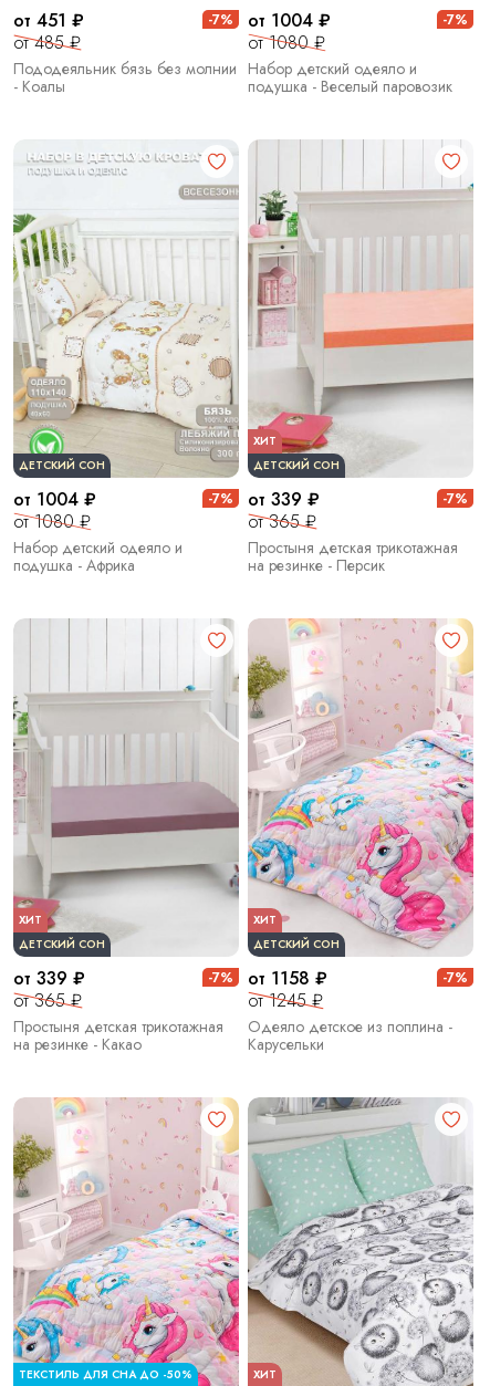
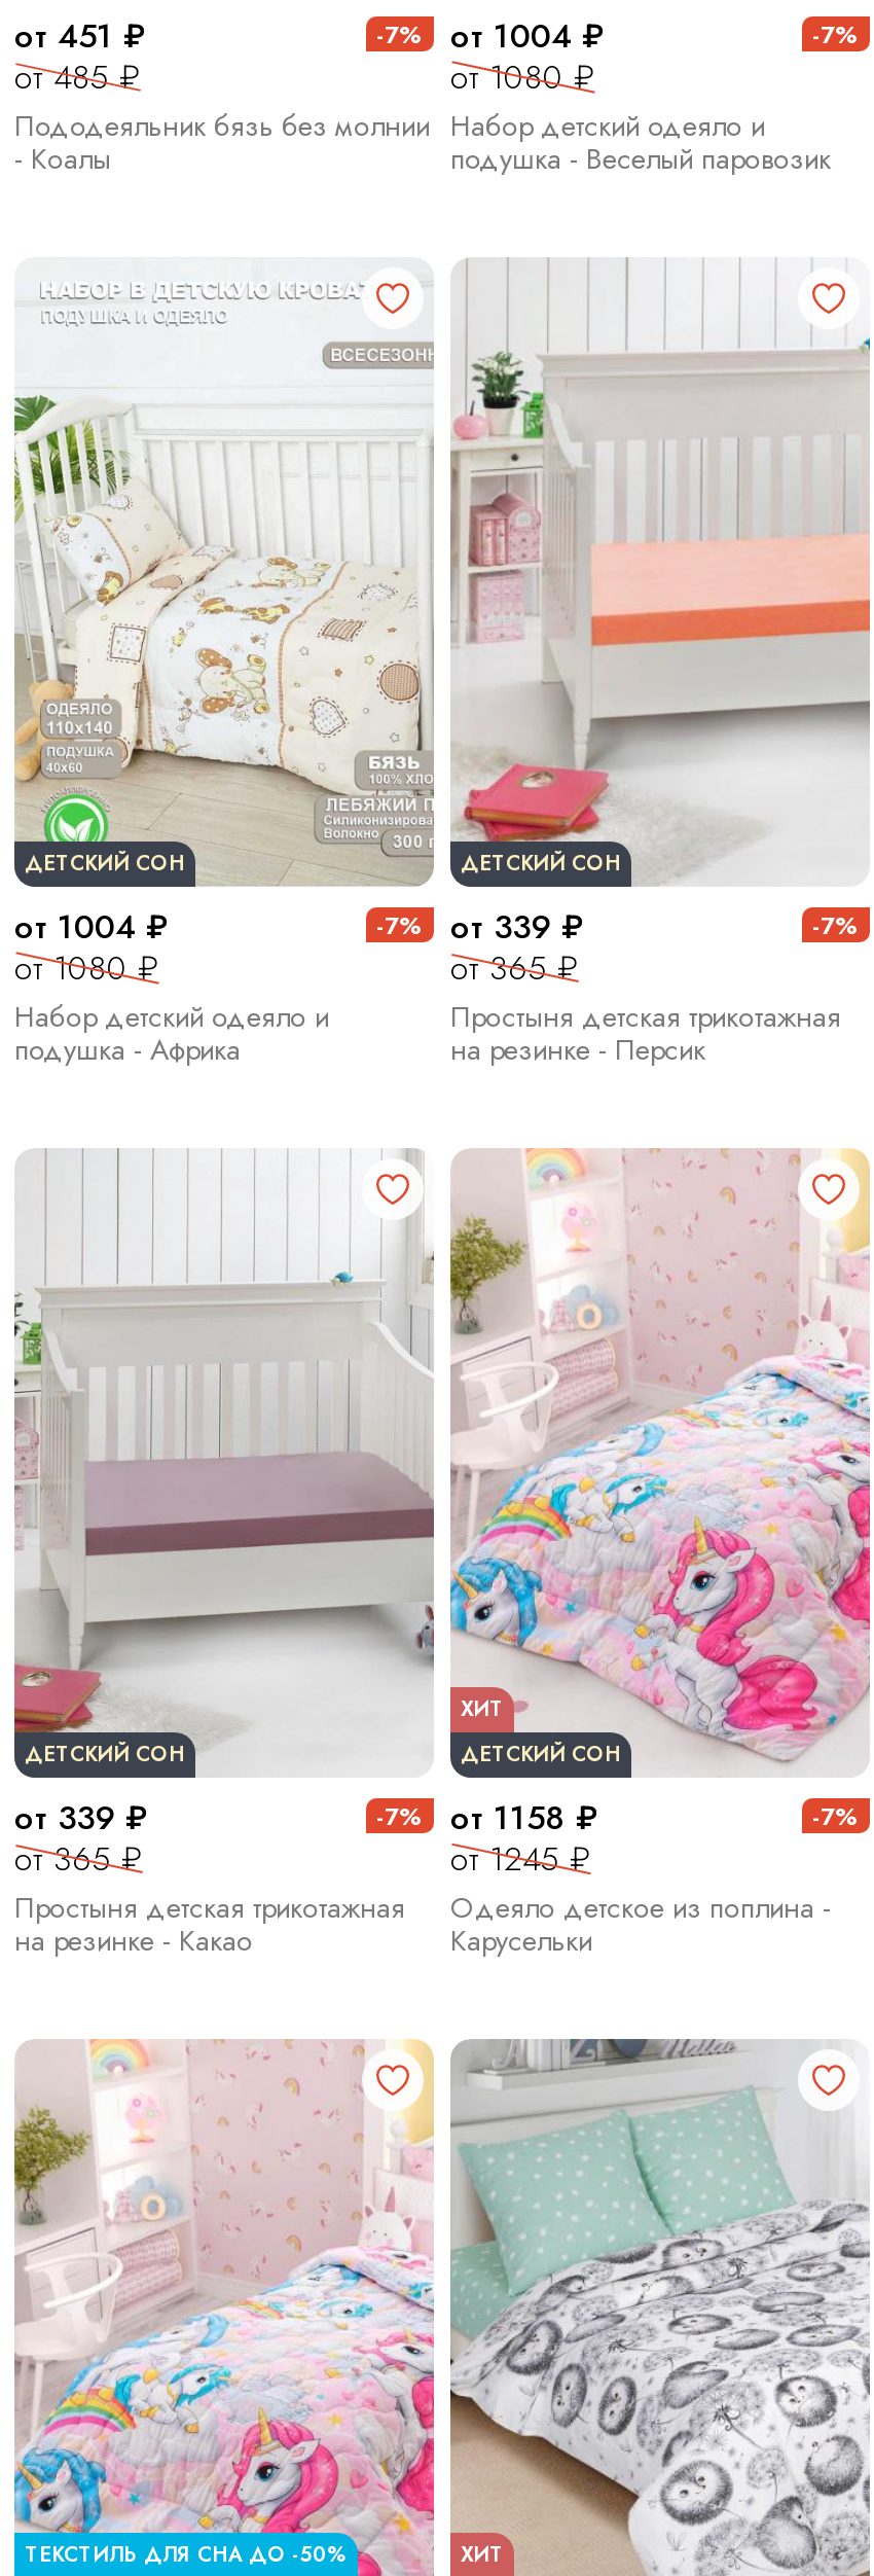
- ХИТ

- ХИТ
